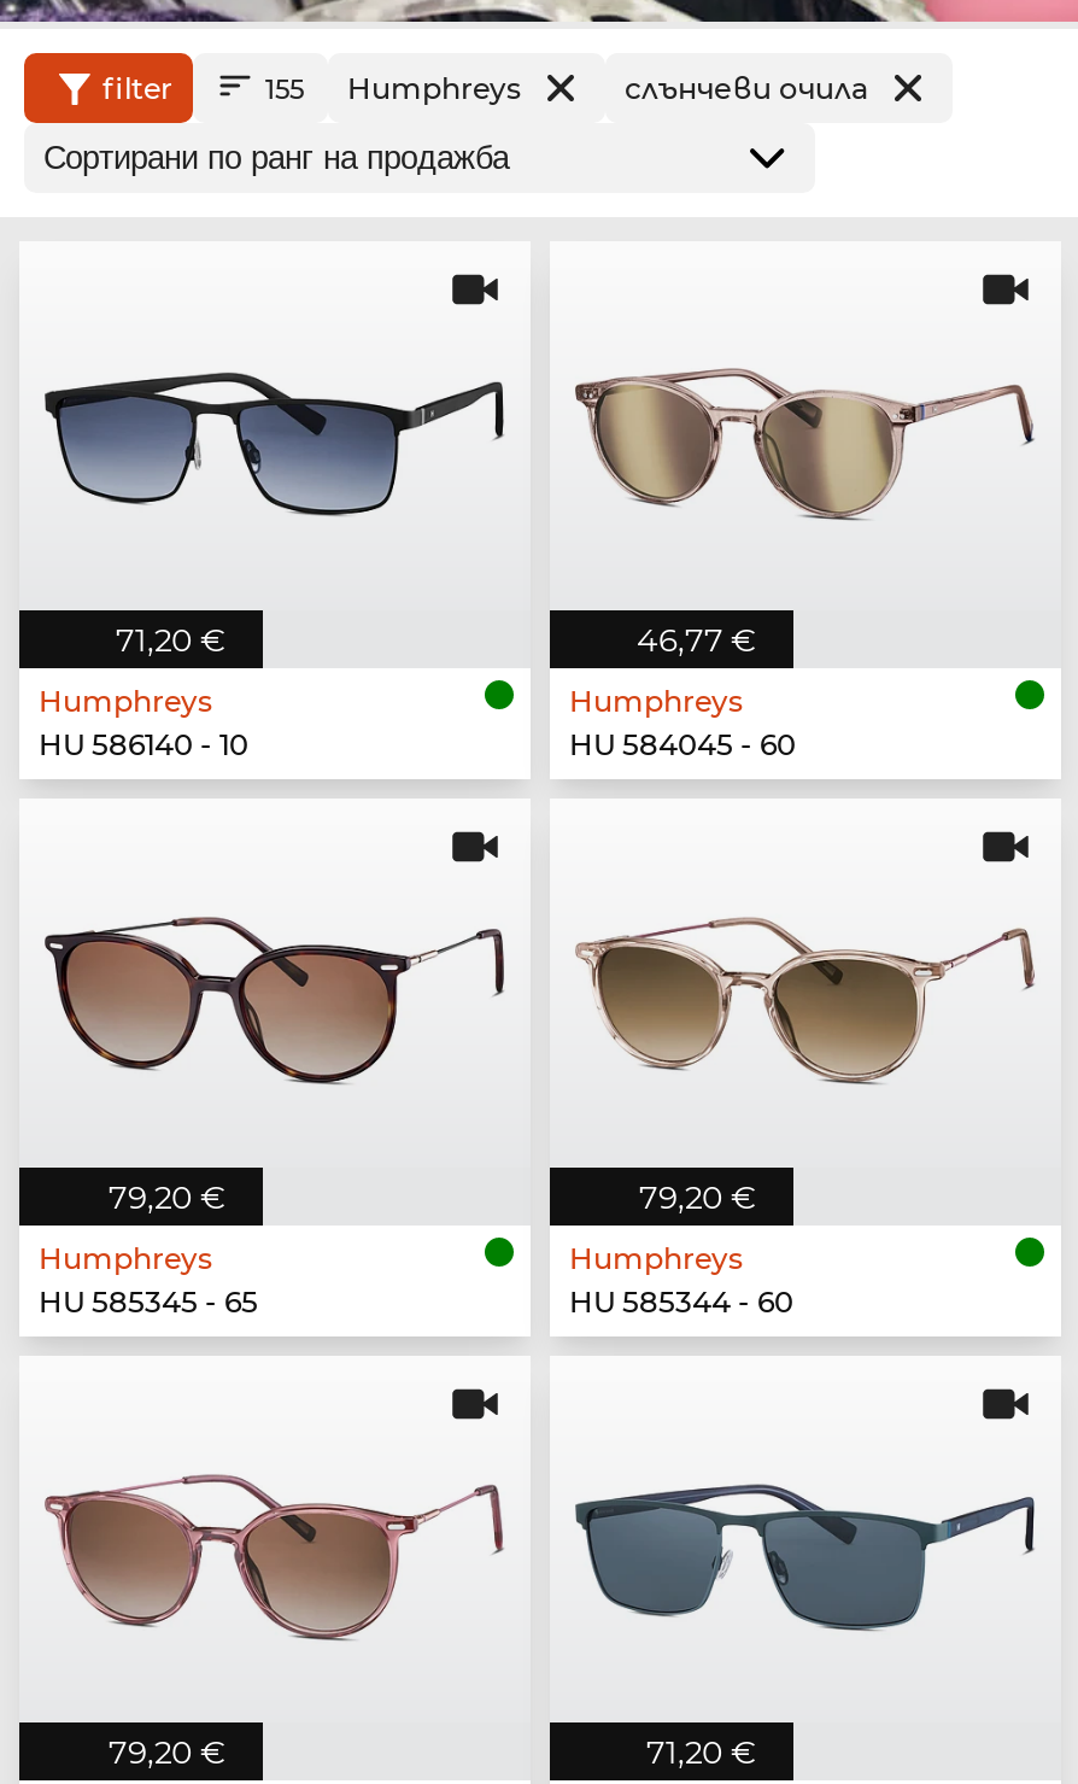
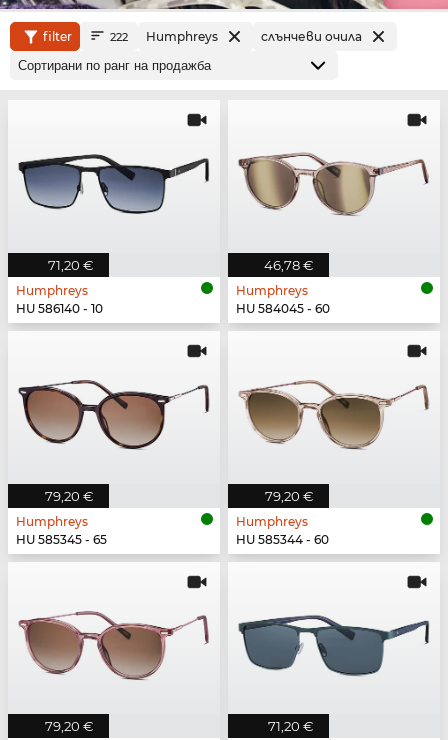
- 155 Humphreys
+ 222 Humphreys

- 46,77 €
+ 46,78 €
